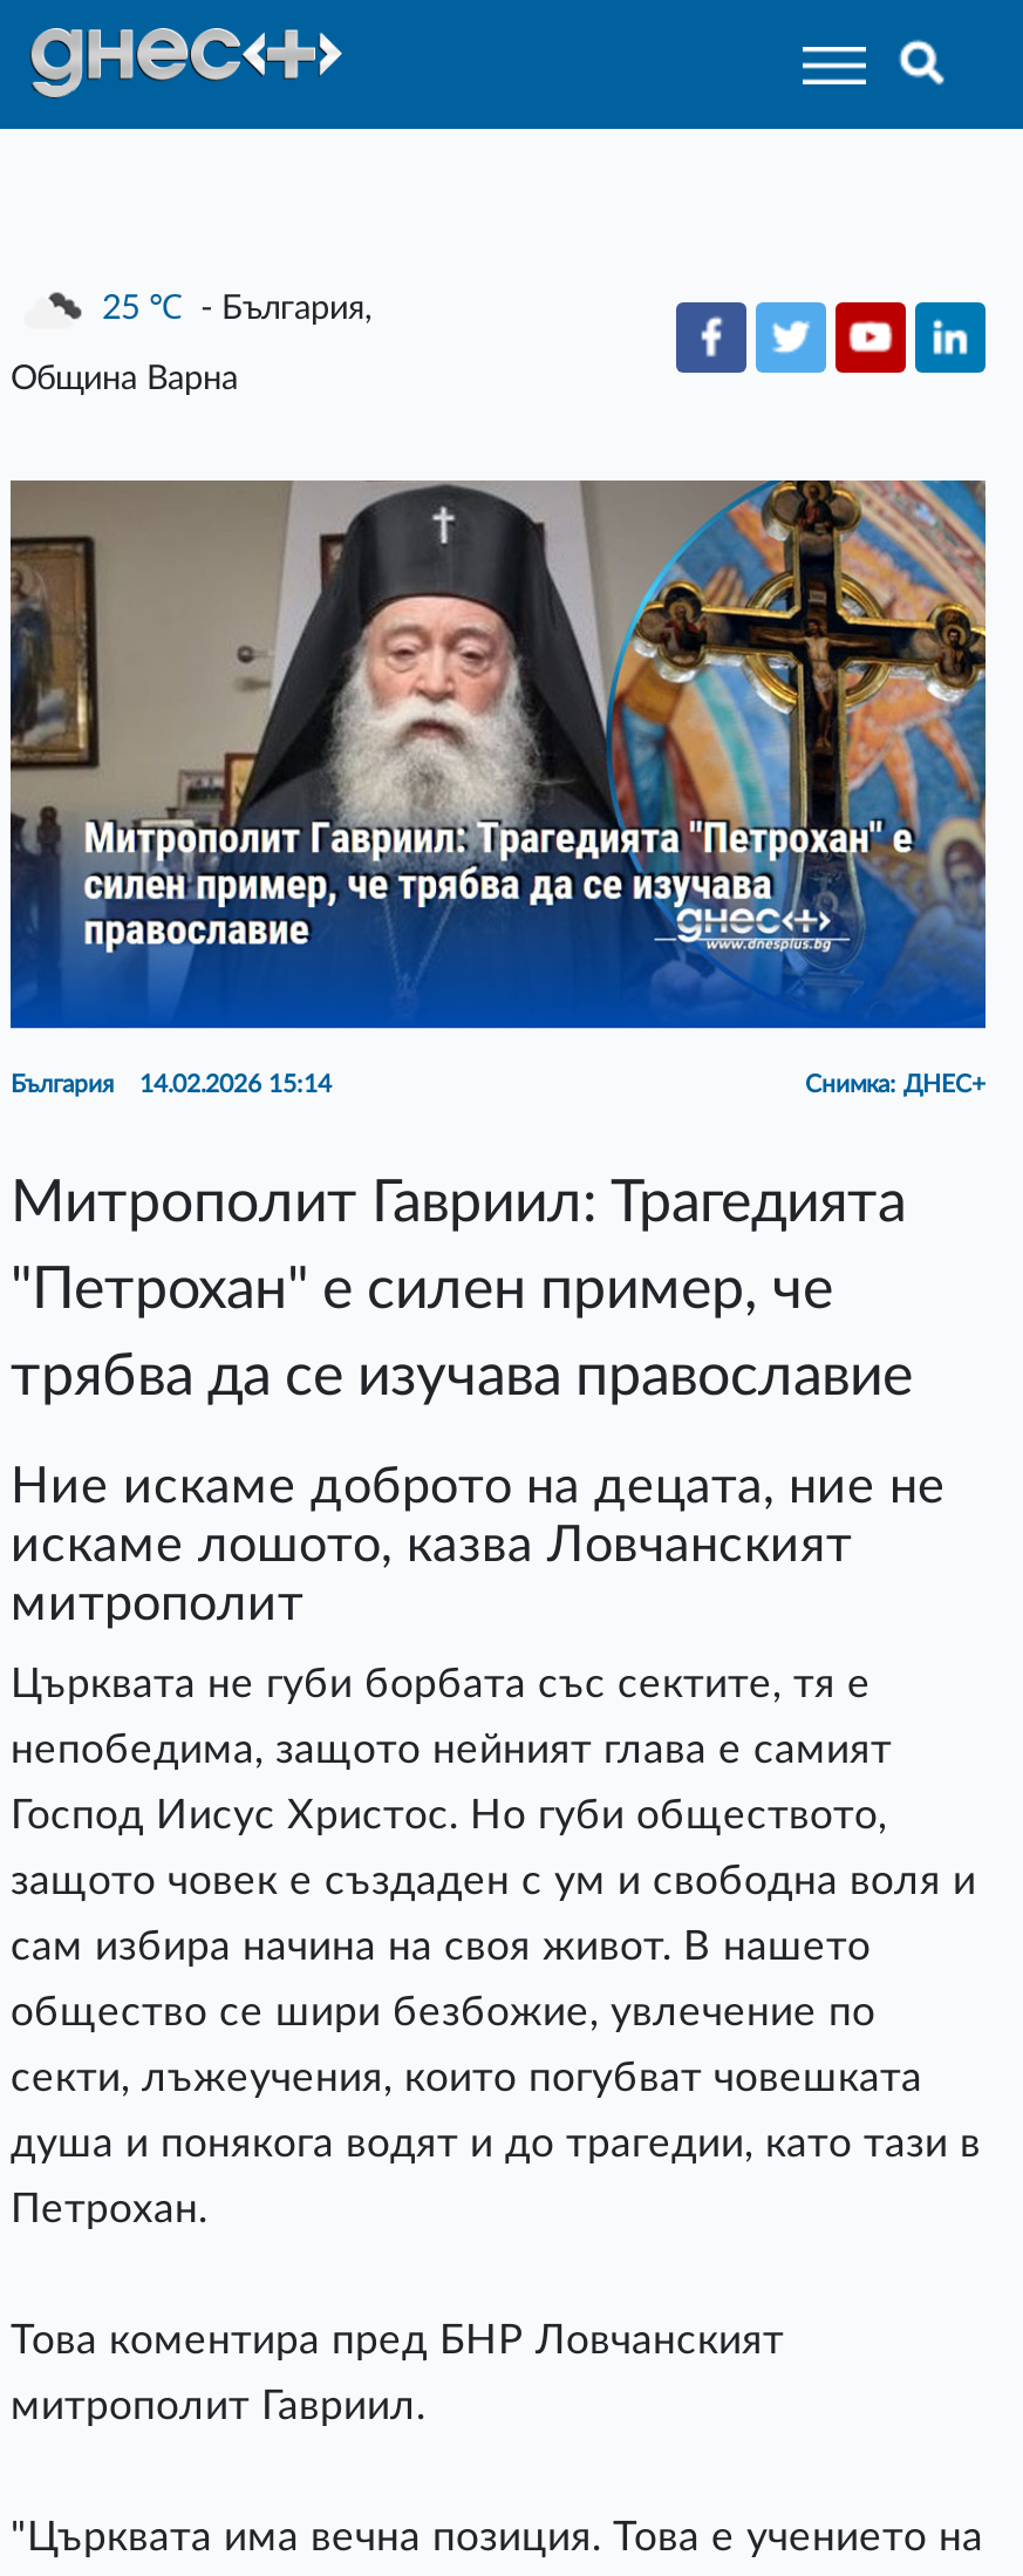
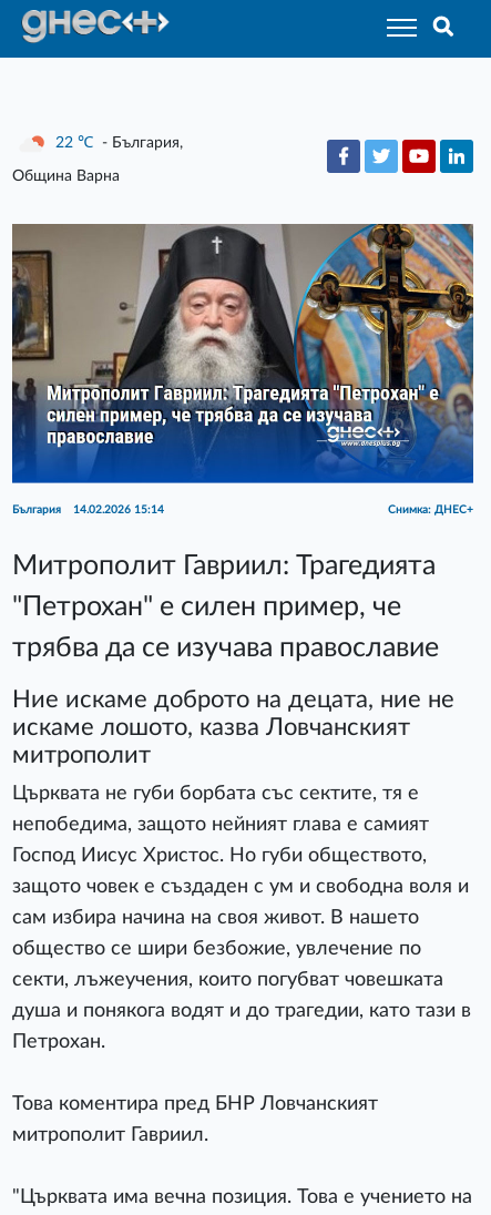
- 25 ℃ - България,
+ 22 ℃ - България,
